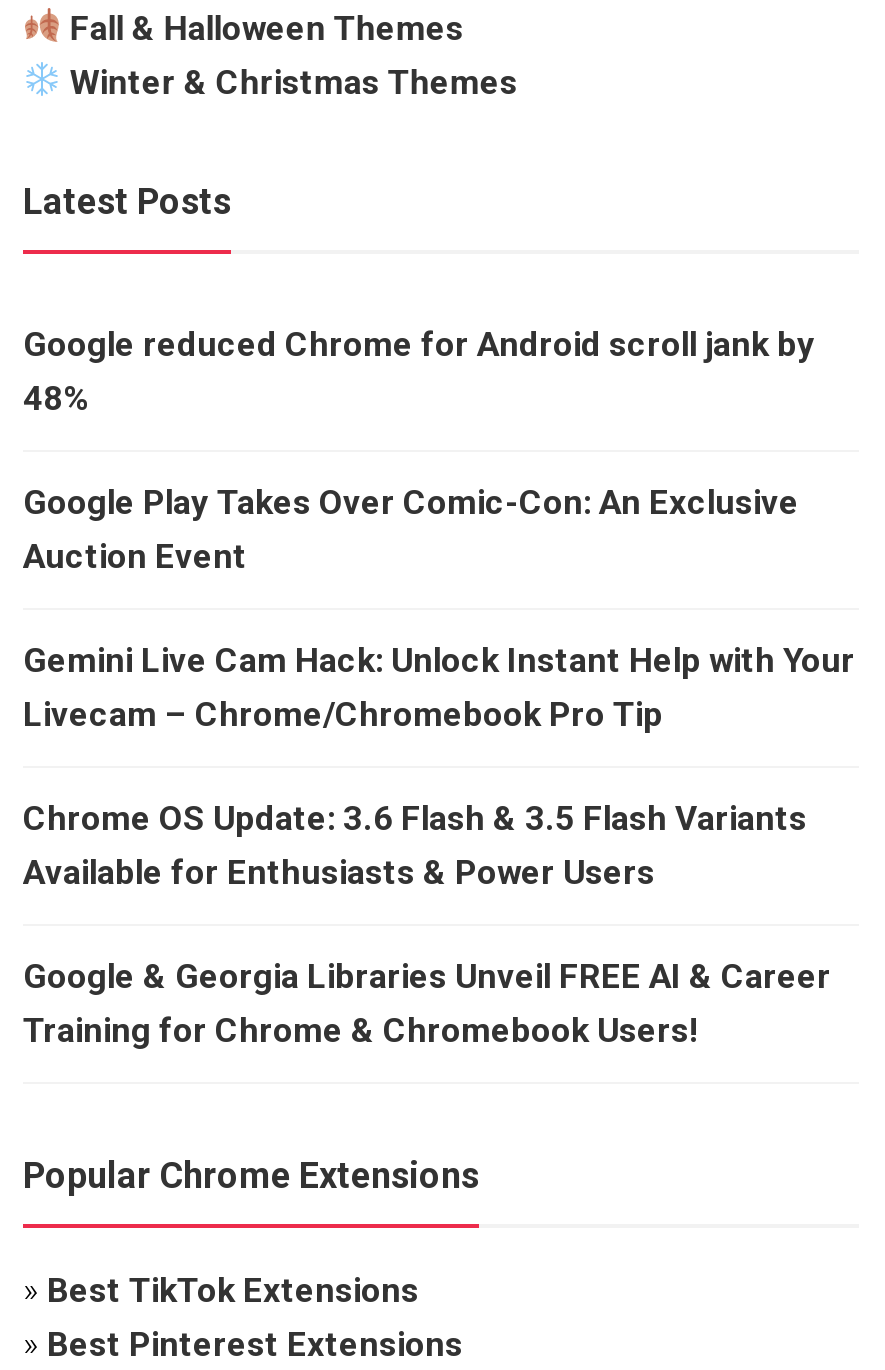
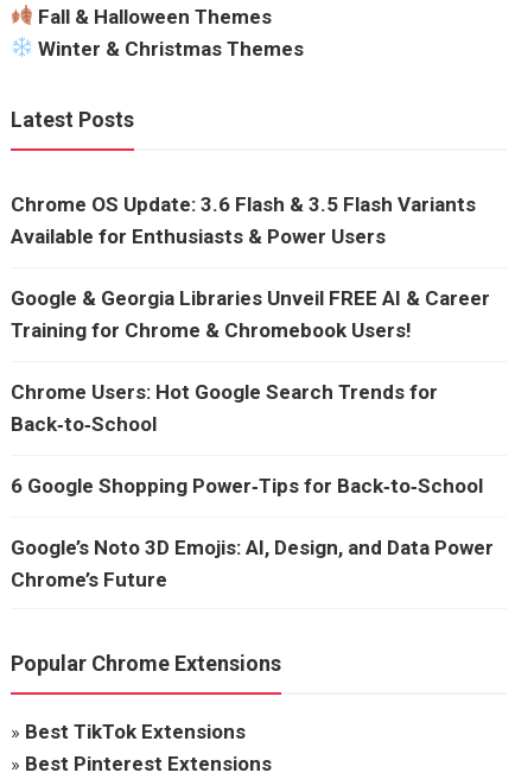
- Google reduced Chrome for Android scroll jank by
- 48%
- Google Play Takes Over Comic-Con: An Exclusive
- Auction Event
- Gemini Live Cam Hack: Unlock Instant Help with Your
- Livecam – Chrome/Chromebook Pro Tip

moved up: Chrome OS Update: 3.6 Flash & 3.5 Flash Variants | Available for Enthusiasts & Power Users | Google & Georgia Libraries Unveil FREE AI & Career | Training for Chrome & Chromebook Users!

+ Chrome Users: Hot Google Search Trends for
+ Back‑to‑School
+ 6 Google Shopping Power‑Tips for Back‑to‑School
+ Google’s Noto 3D Emojis: AI, Design, and Data Power
+ Chrome’s Future
